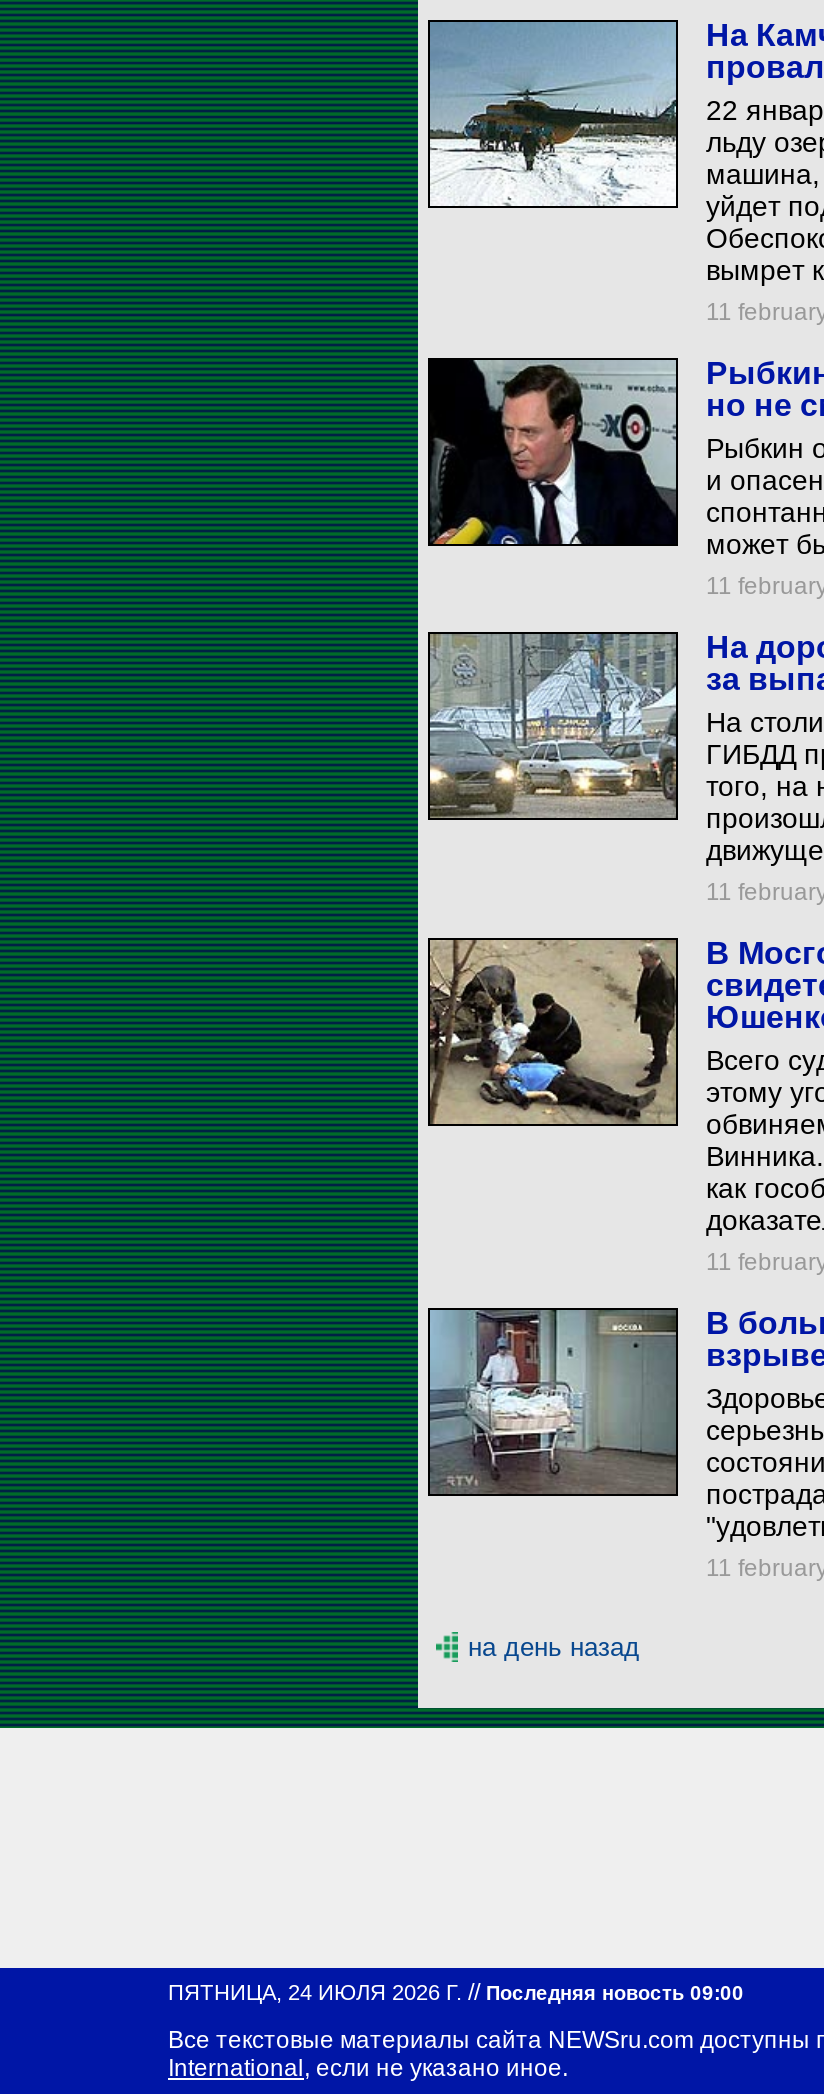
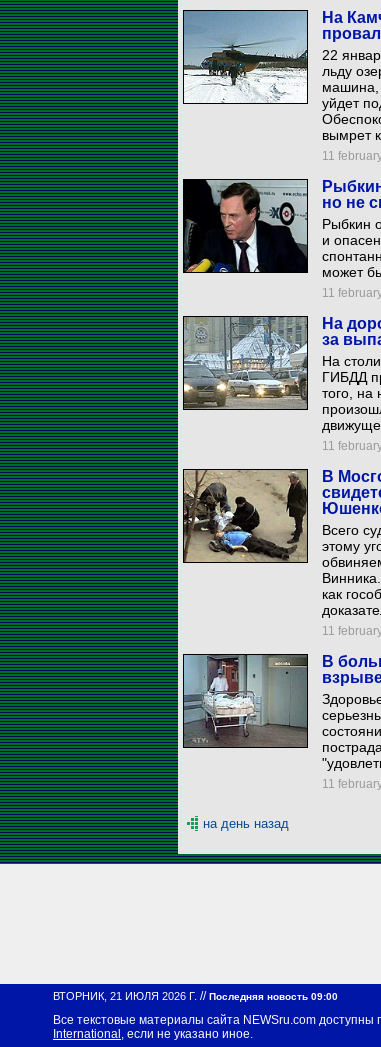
- ПЯТНИЦА, 24 ИЮЛЯ 2026 Г. // Последняя новость 09:00
+ ВТОРНИК, 21 ИЮЛЯ 2026 Г. // Последняя новость 09:00
